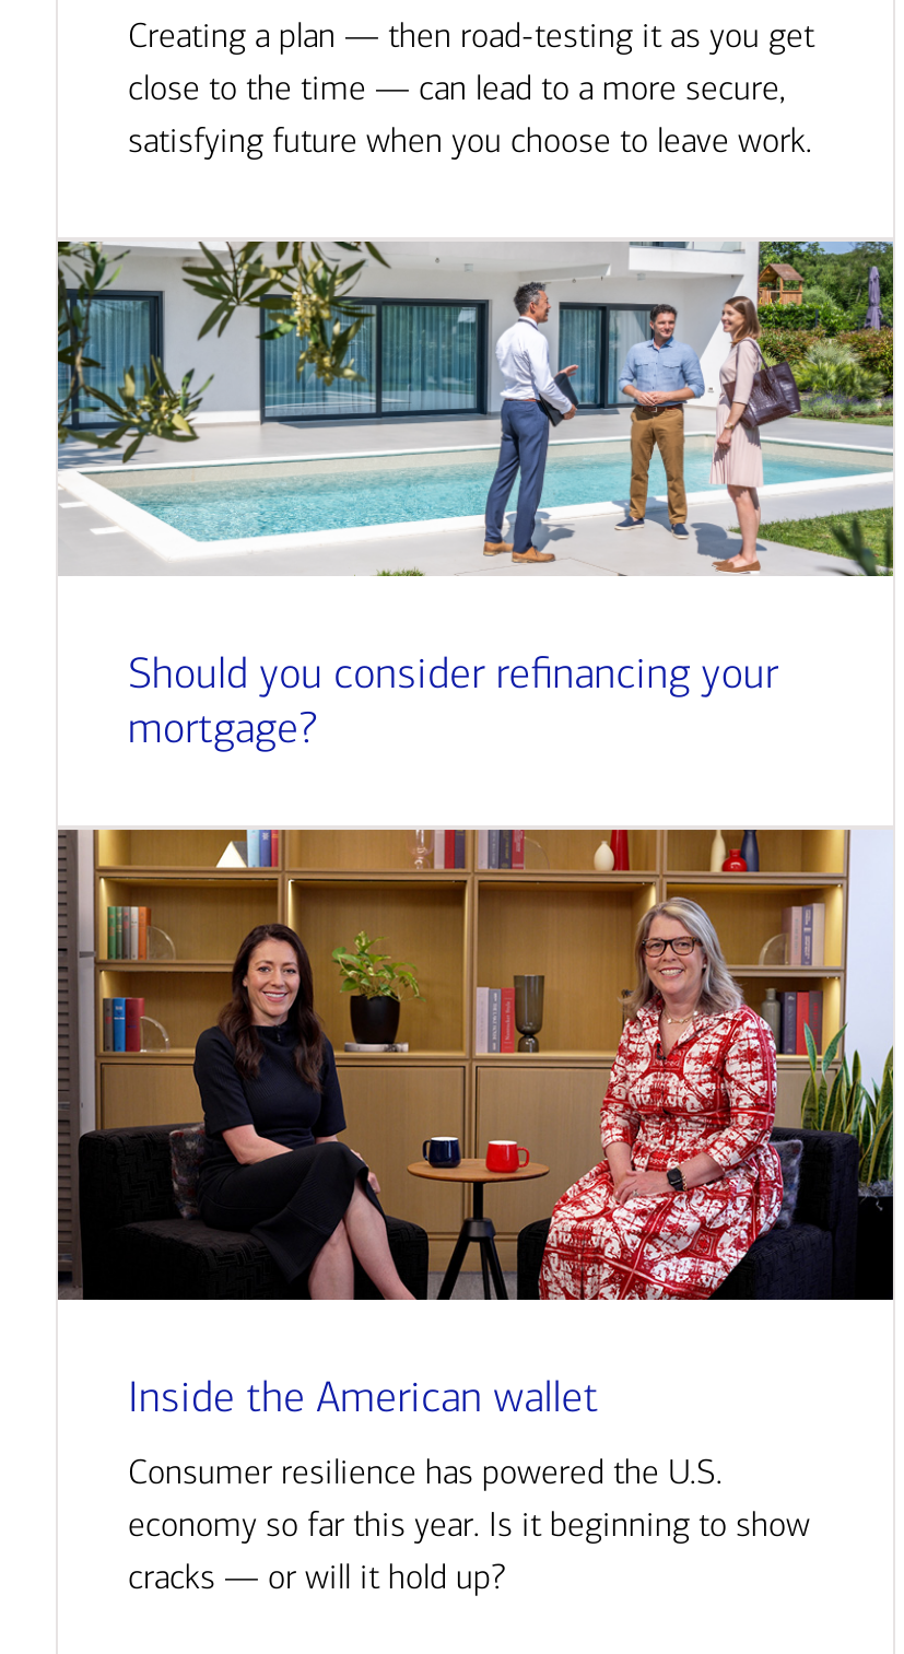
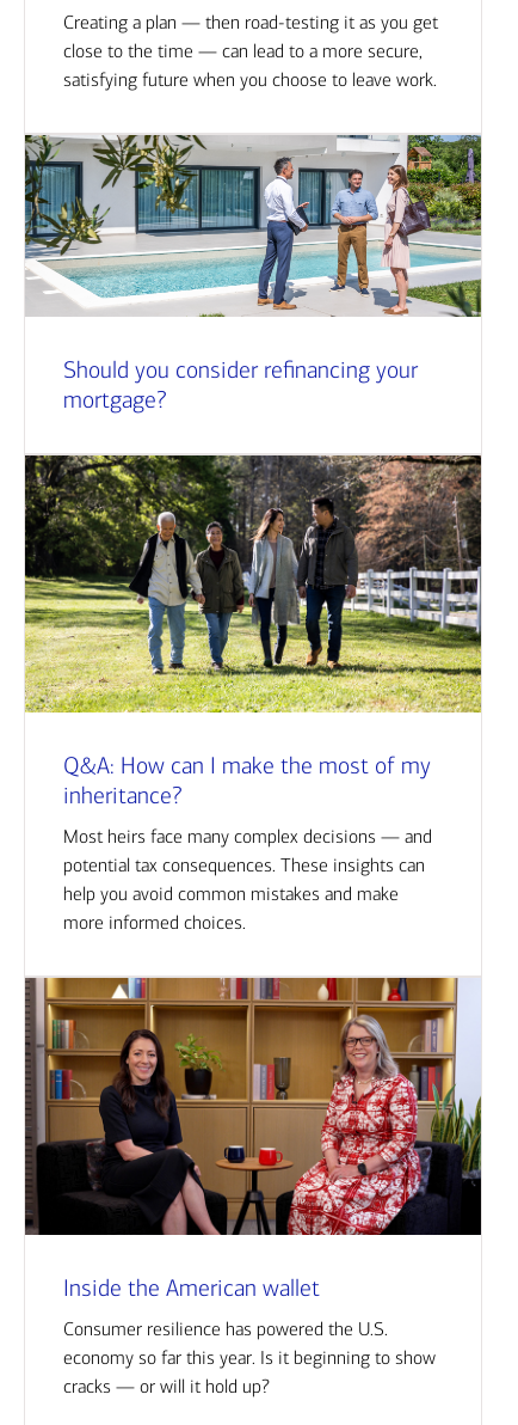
+ [image]
+ Q&A: How can I make the most of my
+ inheritance?
+ Most heirs face many complex decisions — and
+ potential tax consequences. These insights can
+ help you avoid common mistakes and make
+ more informed choices.
